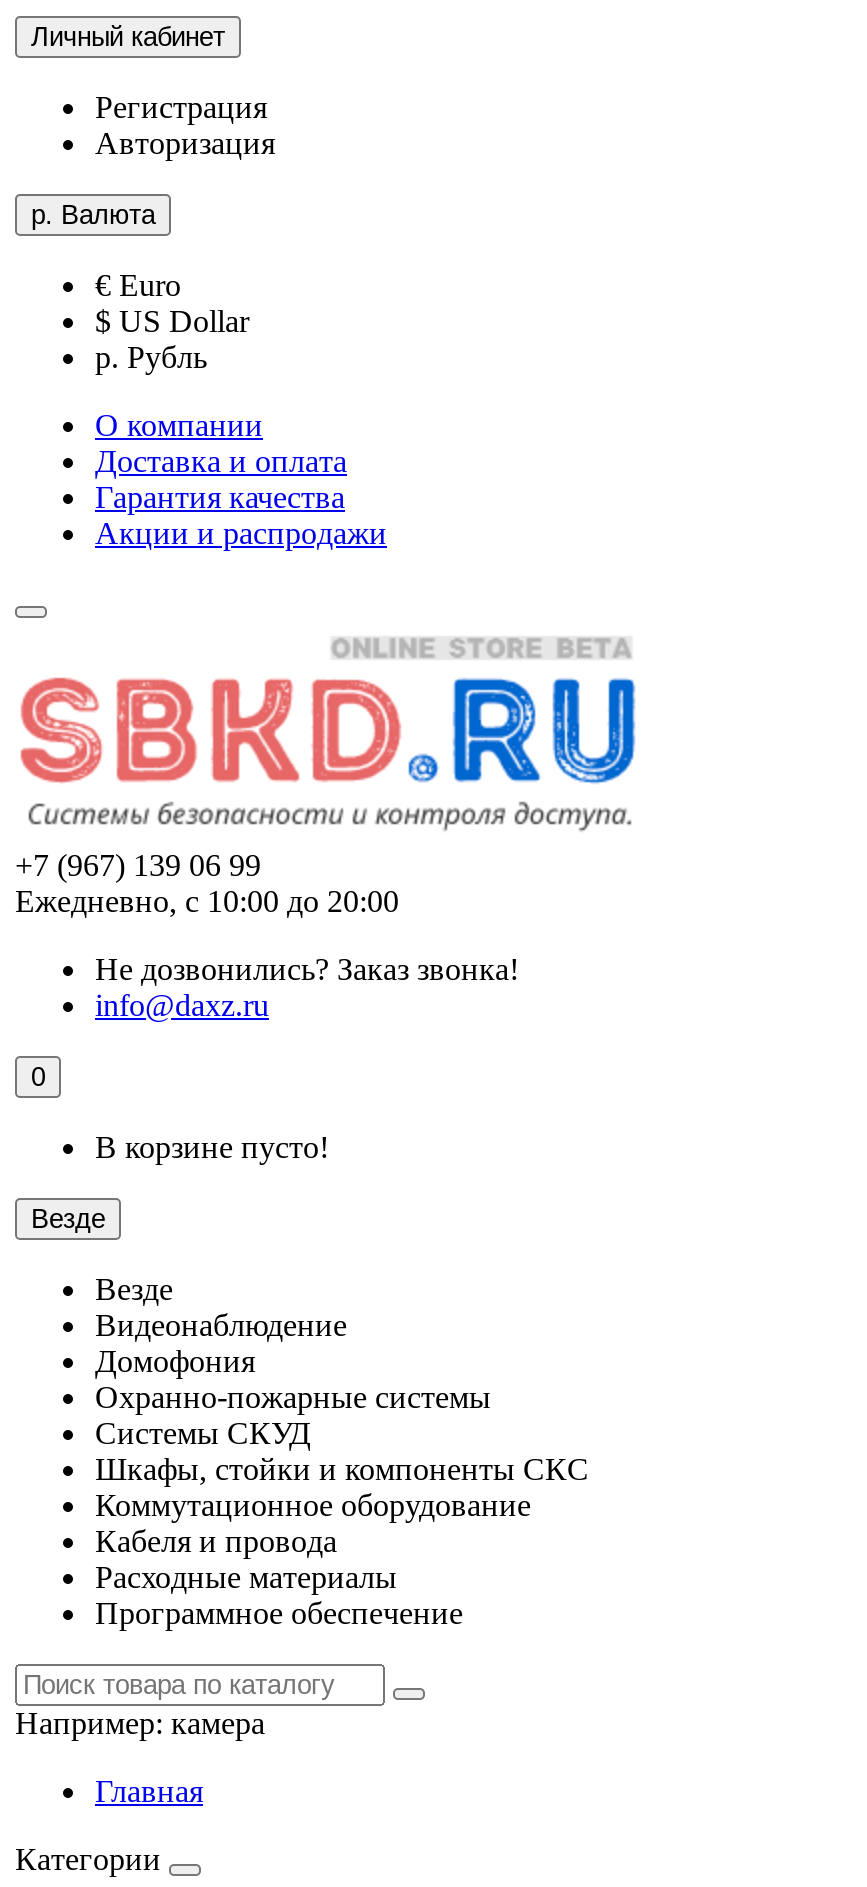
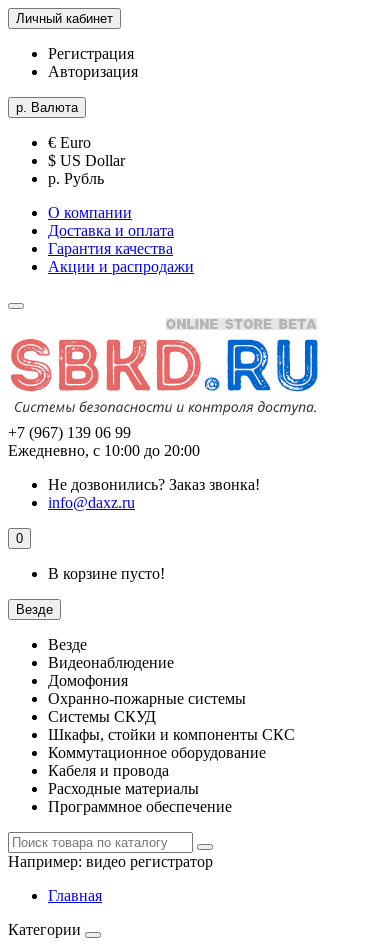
- Например:камера
+ Например:видео регистратор
